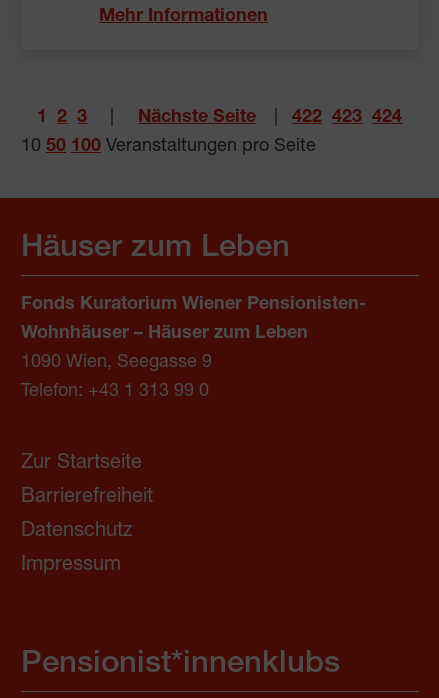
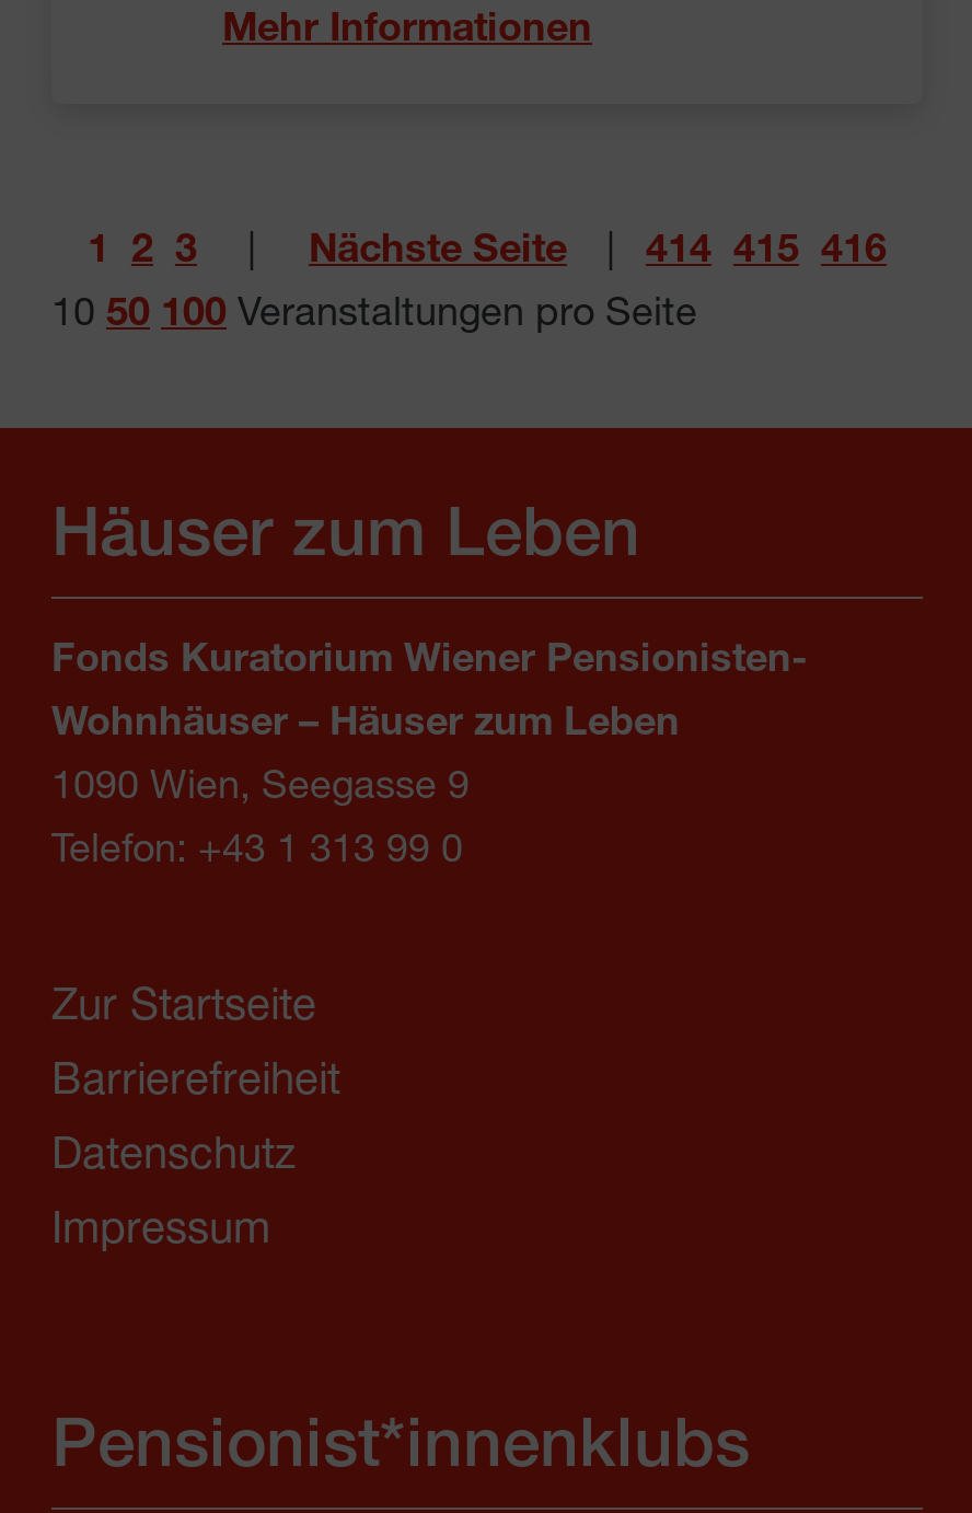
- 422 423 424
+ 414 415 416
